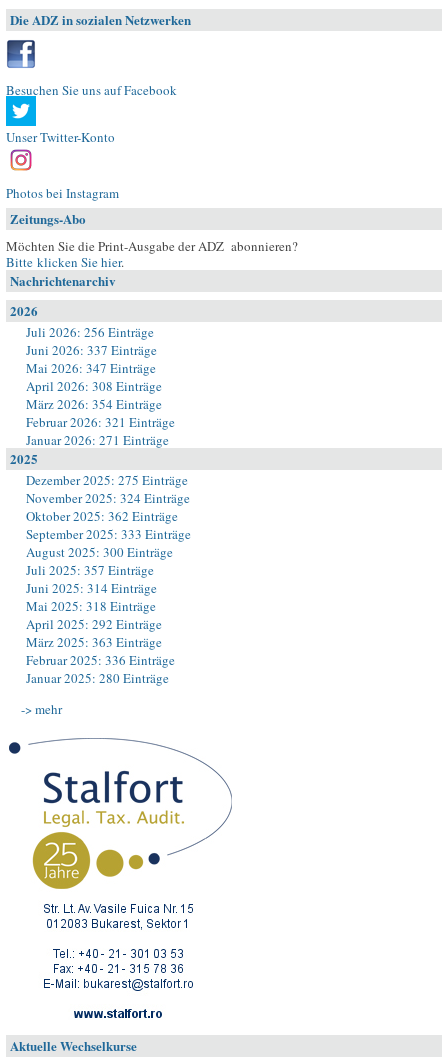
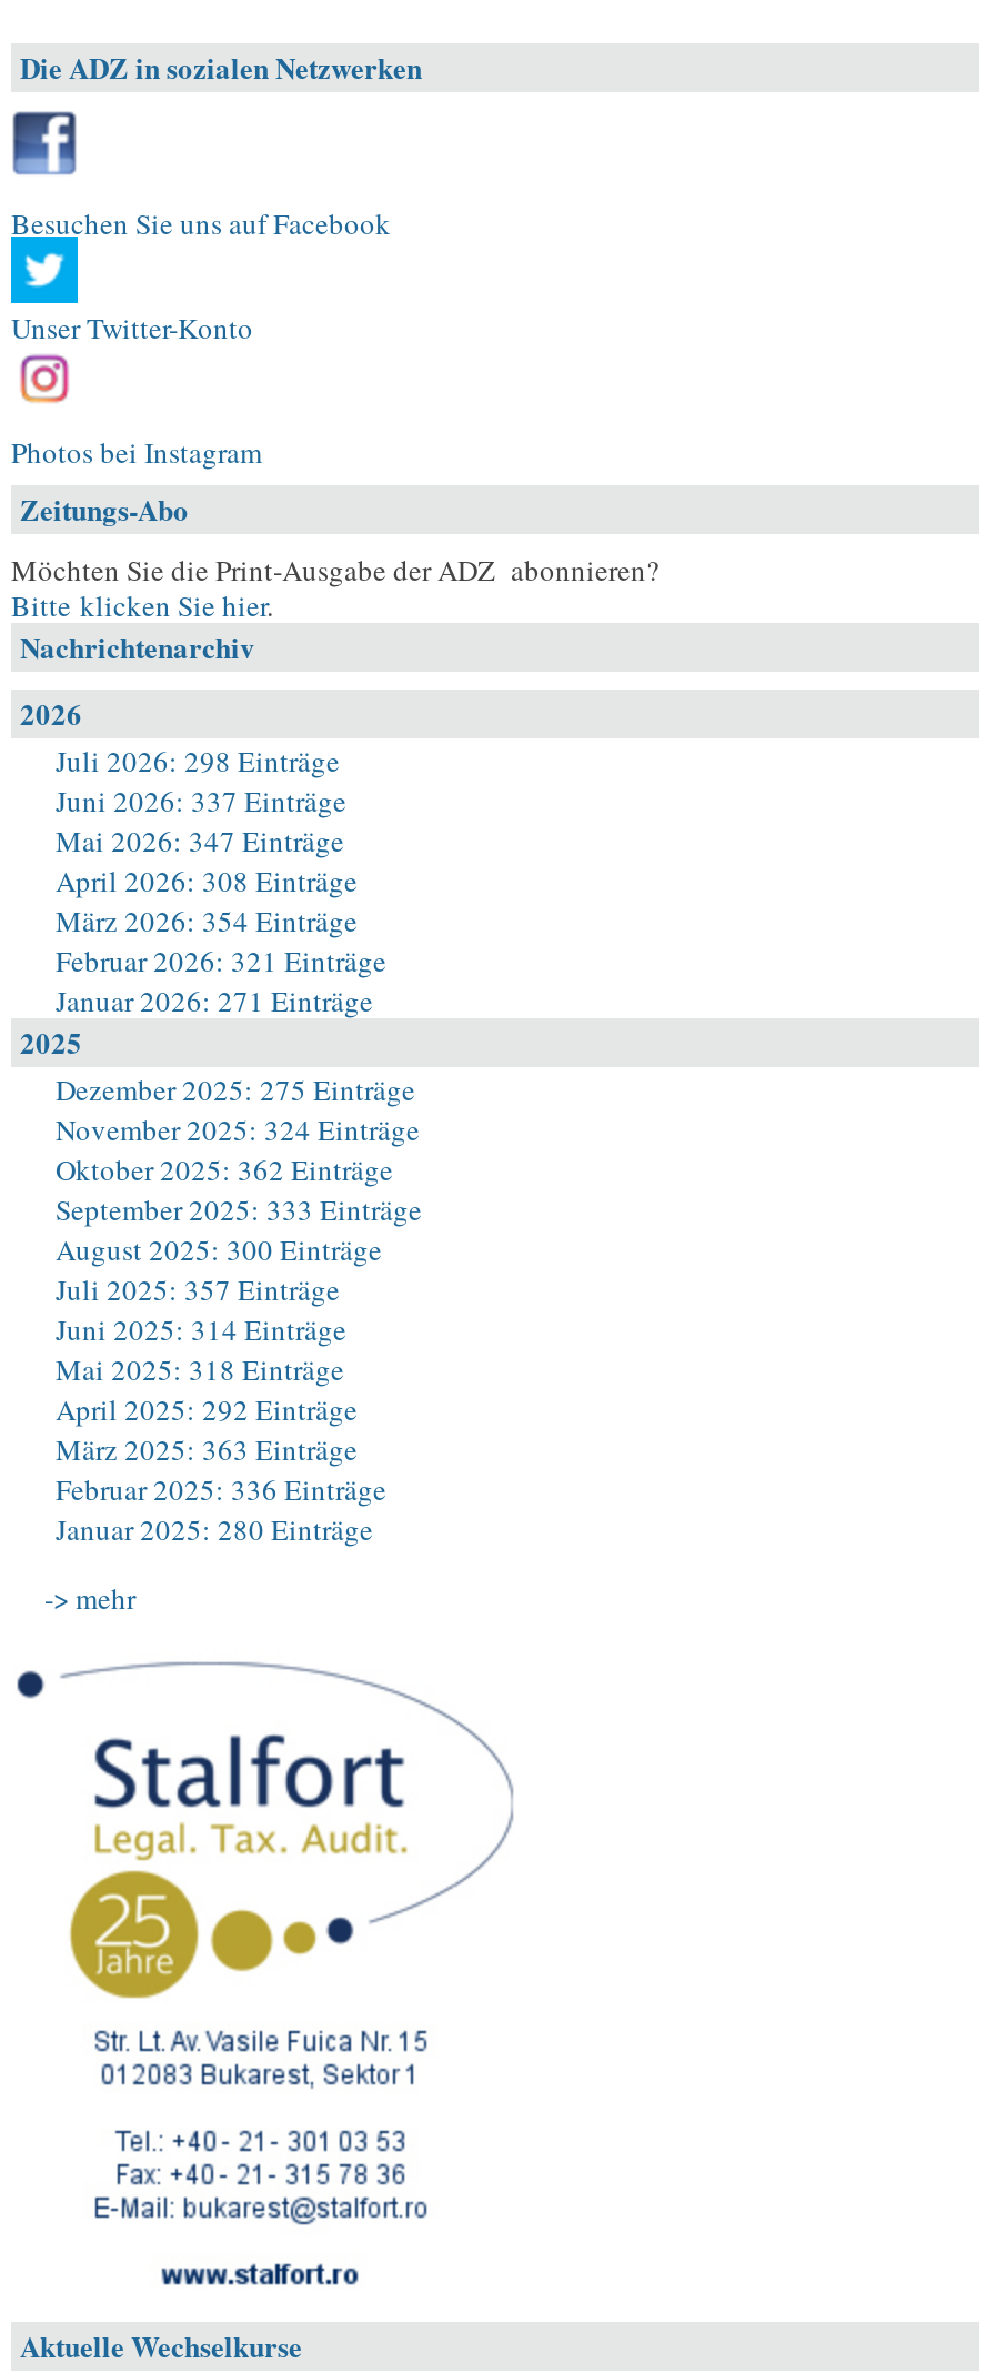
- Juli 2026: 256 Einträge
+ Juli 2026: 298 Einträge
